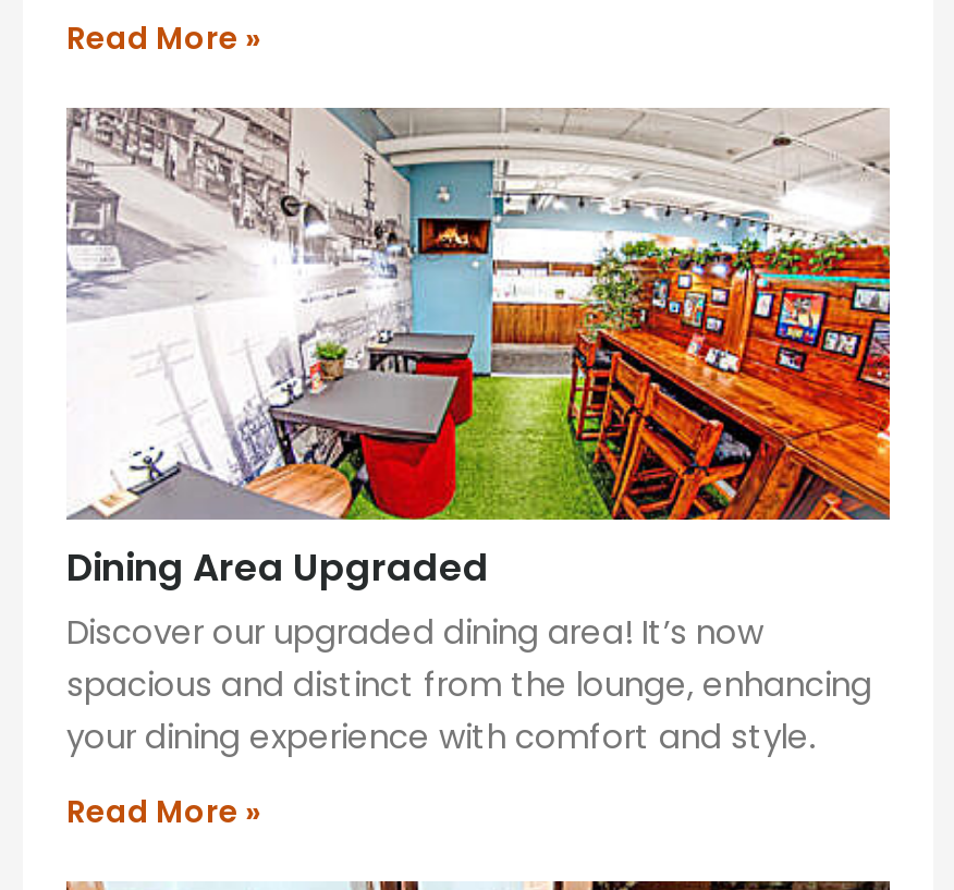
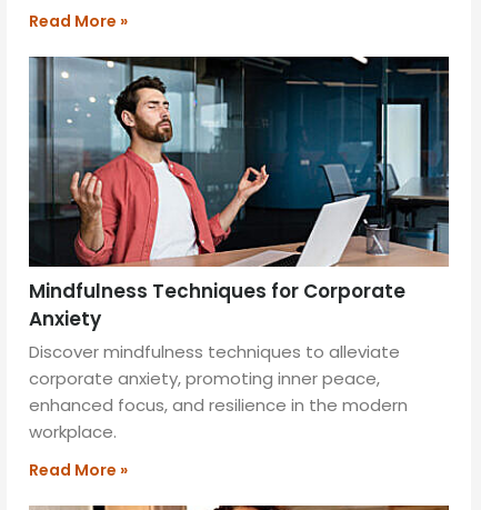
- [image]
- Dining Area Upgraded
- Discover our upgraded dining area! It’s now
- spacious and distinct from the lounge, enhancing
- your dining experience with comfort and style.
+ [image]
+ Mindfulness Techniques for Corporate
+ Anxiety
+ Discover mindfulness techniques to alleviate
+ corporate anxiety, promoting inner peace,
+ enhanced focus, and resilience in the modern
+ workplace.
